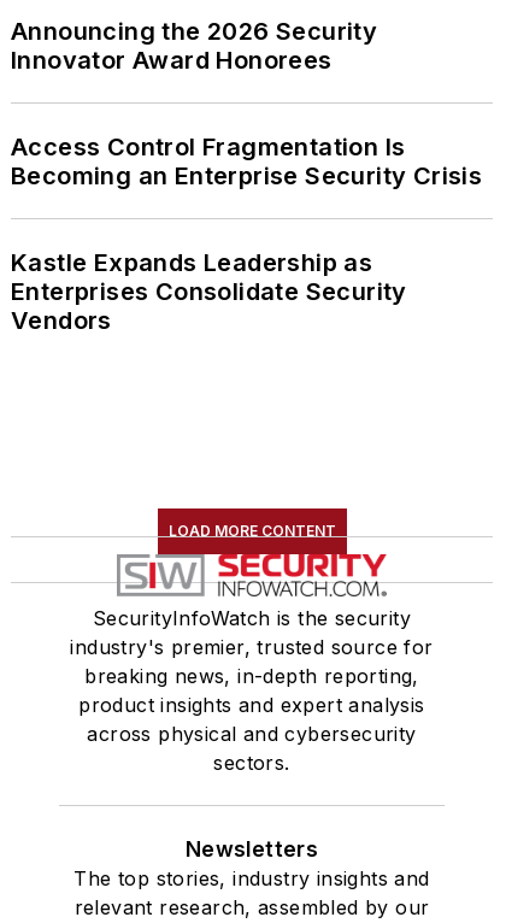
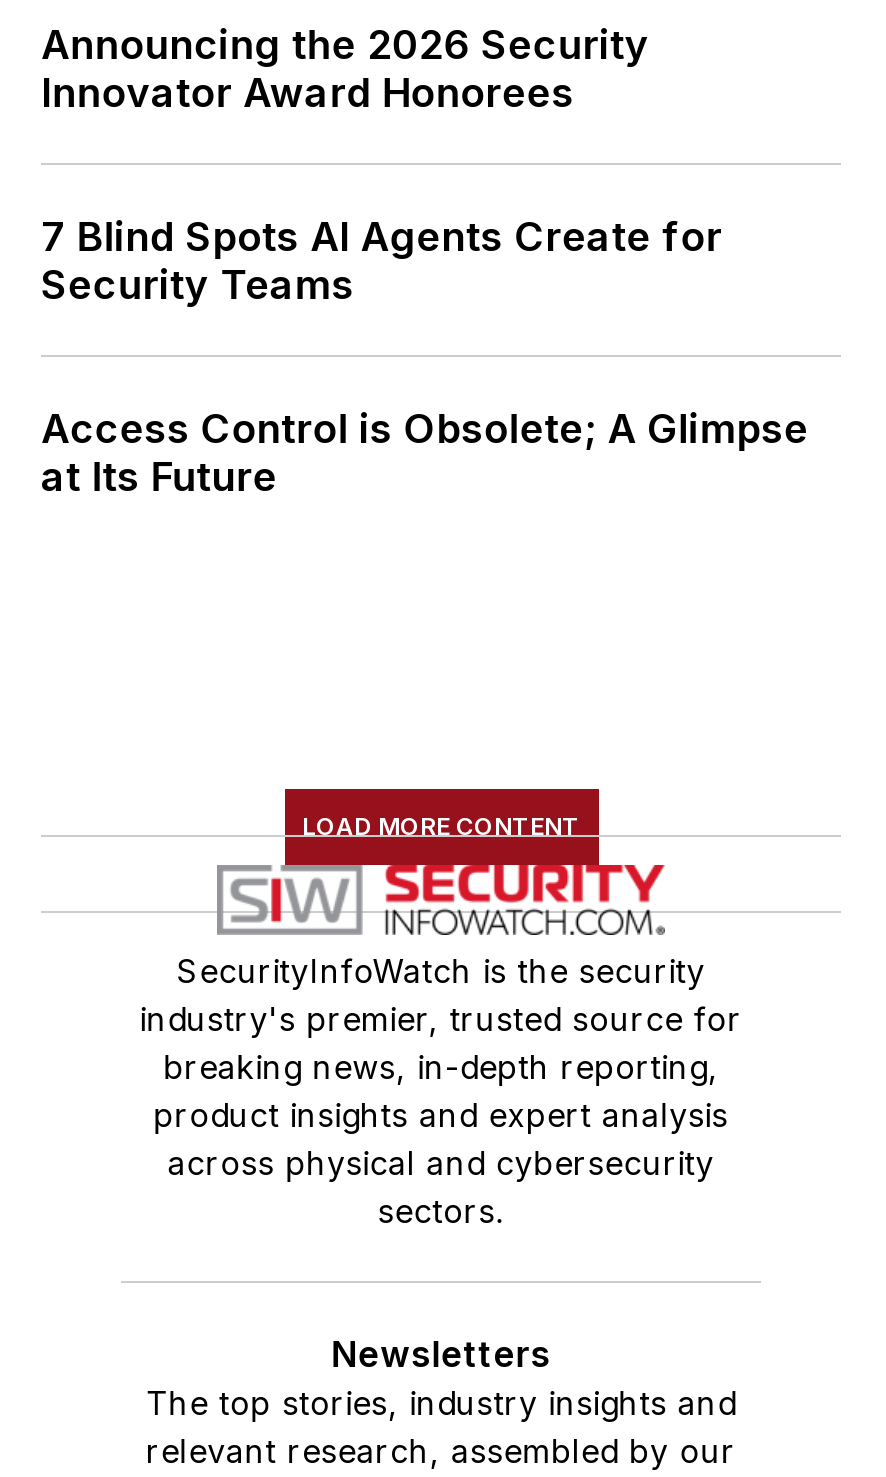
- Access Control Fragmentation Is
- Becoming an Enterprise Security Crisis
+ 7 Blind Spots AI Agents Create for
+ Security Teams

- Kastle Expands Leadership as
- Enterprises Consolidate Security
- Vendors
+ Access Control is Obsolete; A Glimpse
+ at Its Future
